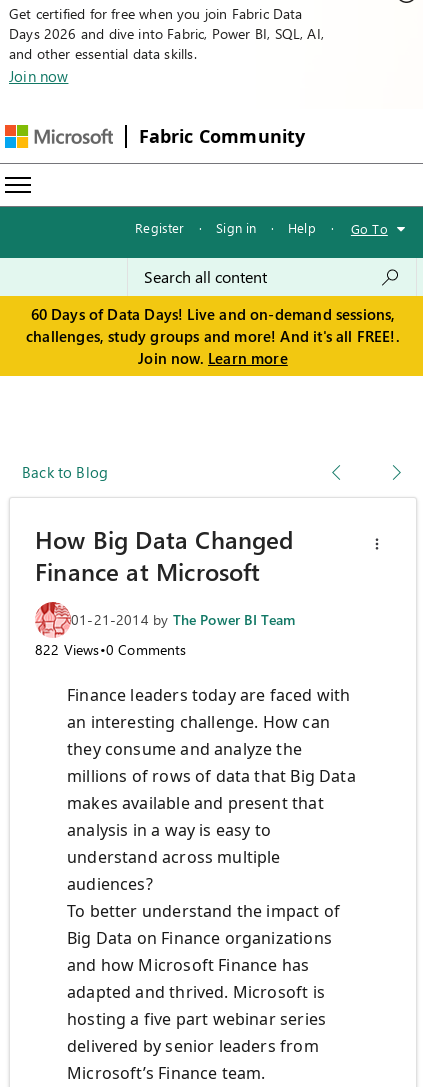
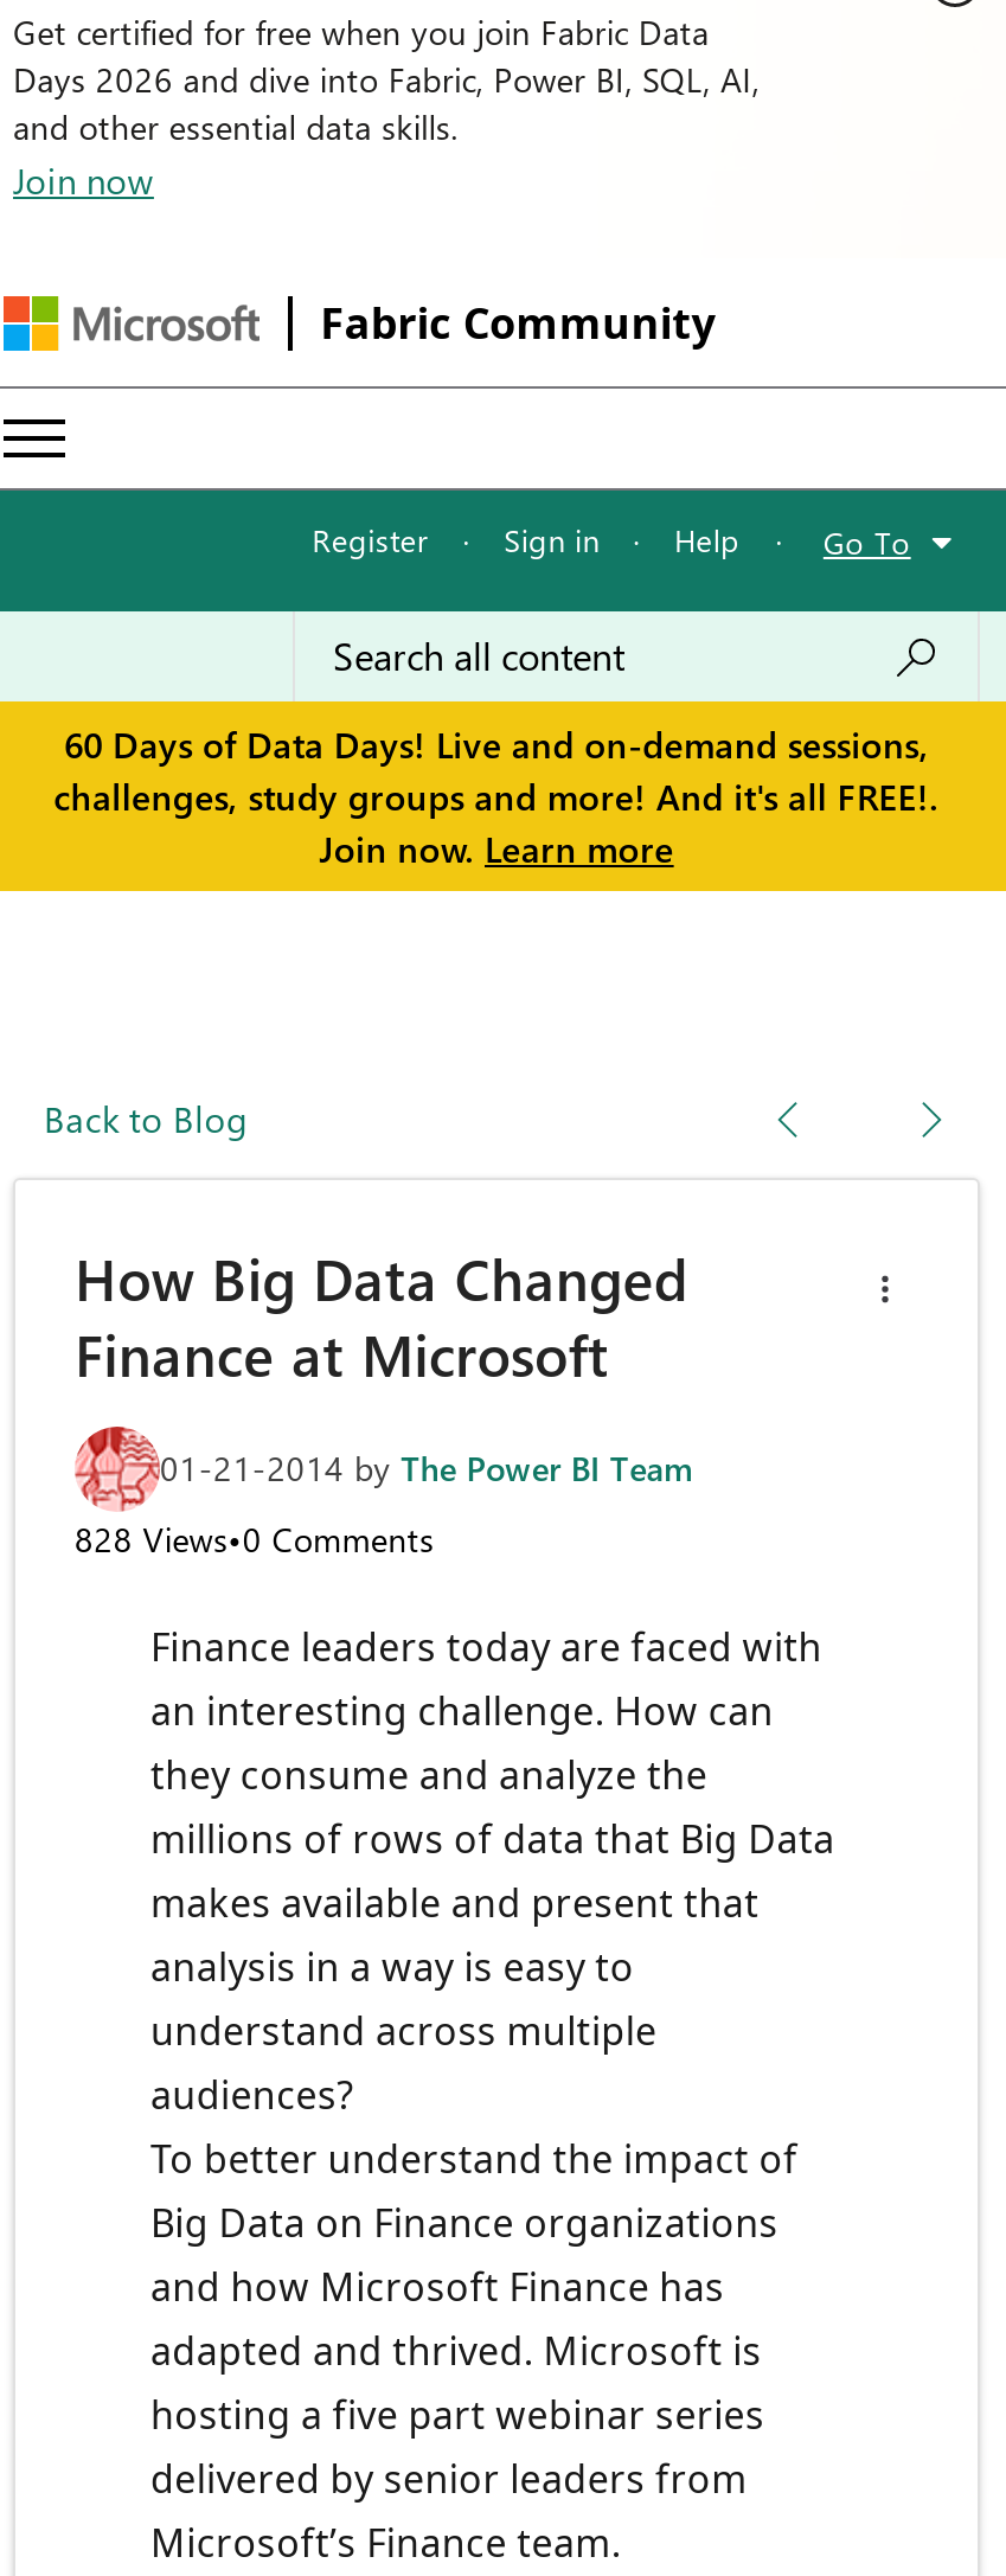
- 822 Views•0 Comments
+ 828 Views•0 Comments
